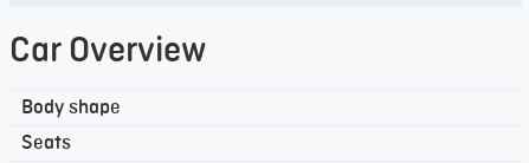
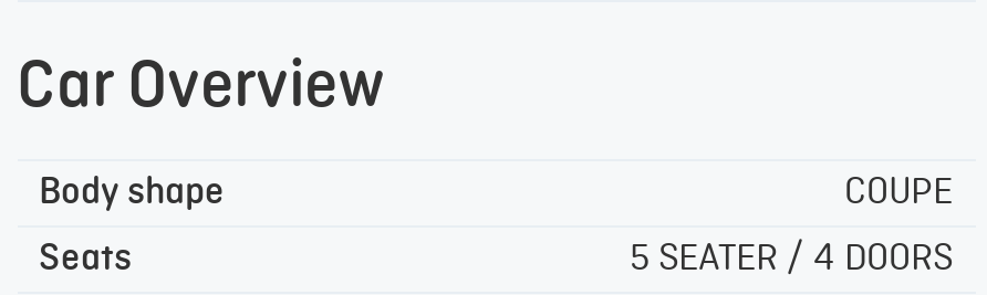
+ COUPE

+ 5 SEATER / 4 DOORS
